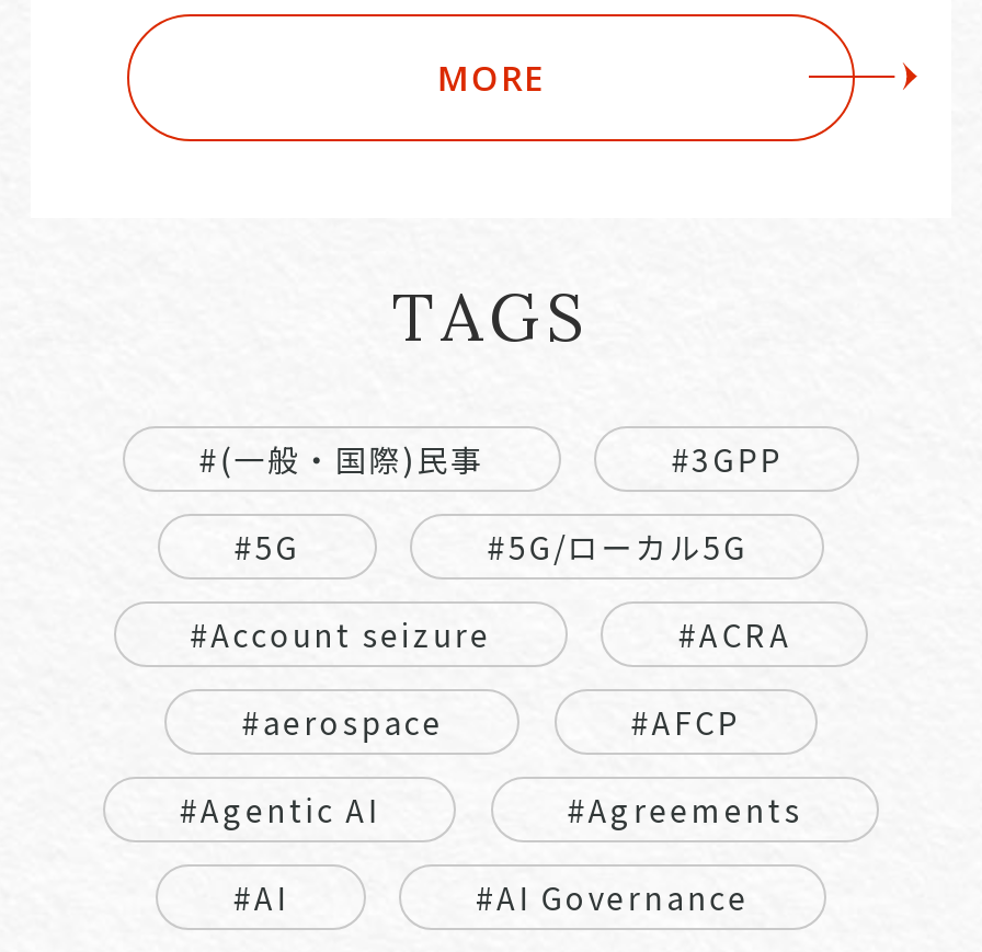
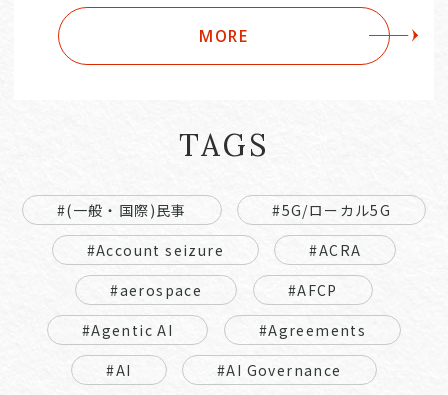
- #3GPP
- #5G
